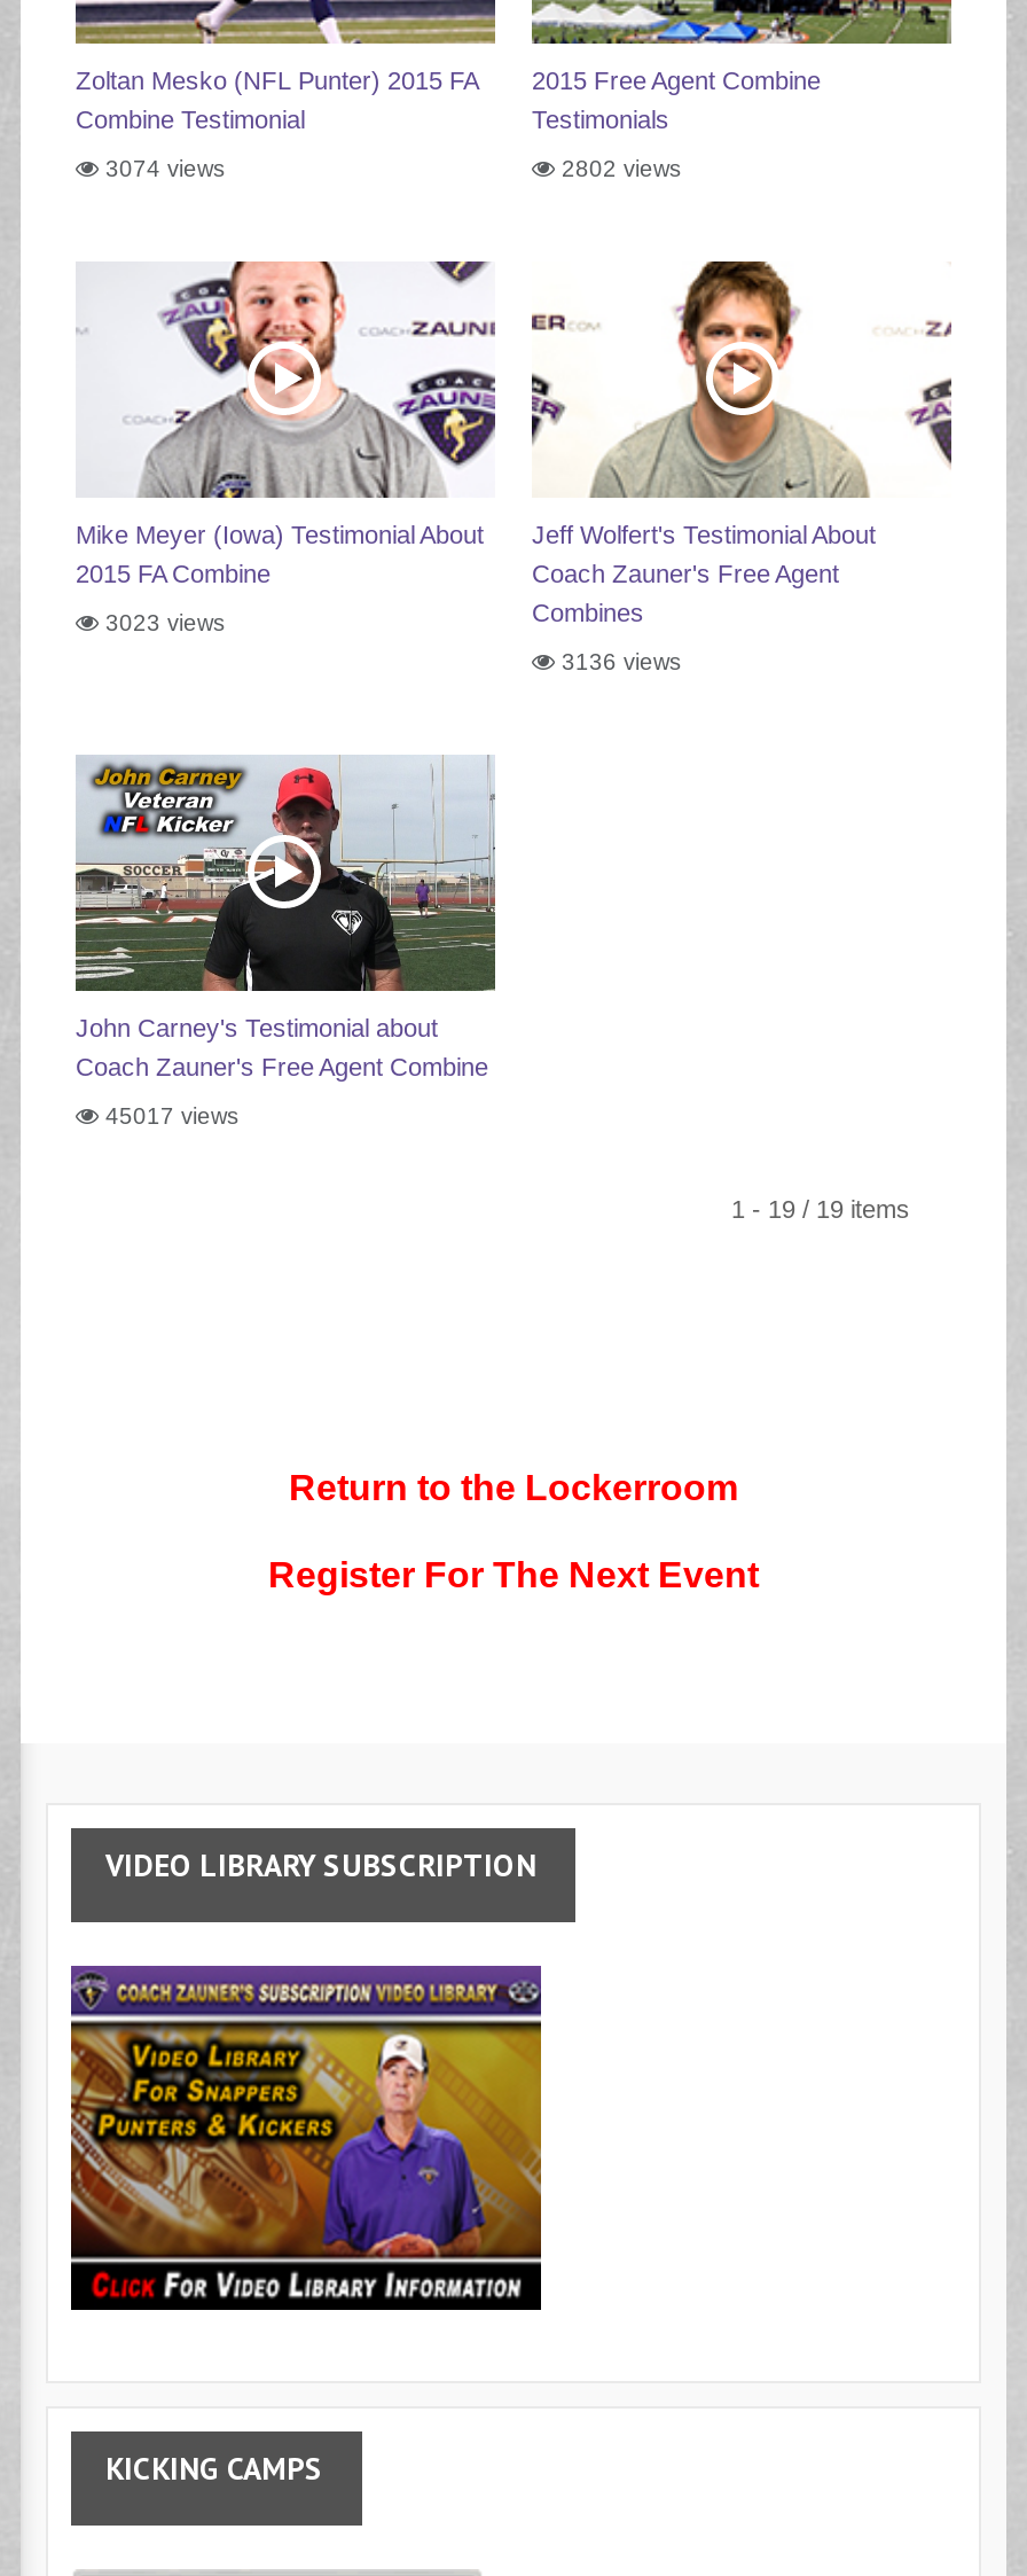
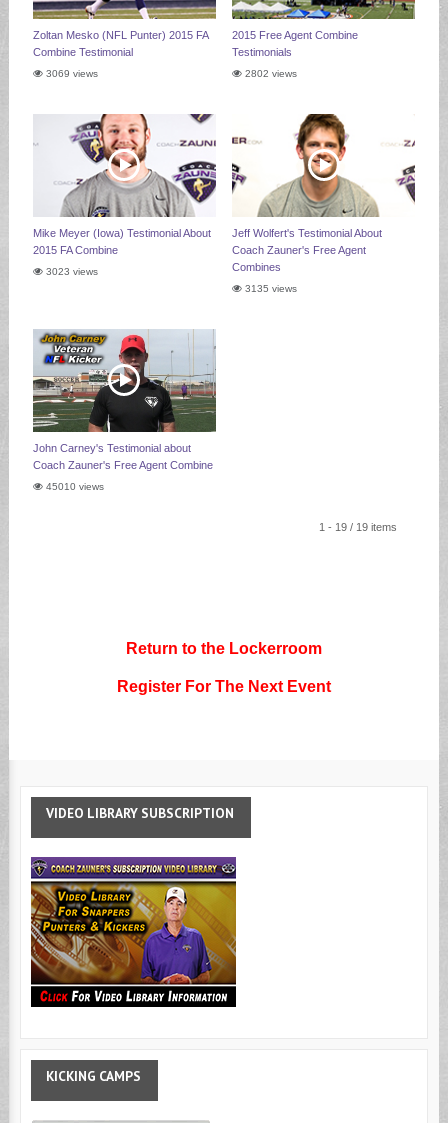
- 3074 views
+ 3069 views

- 3136 views
+ 3135 views

- 45017 views
+ 45010 views
